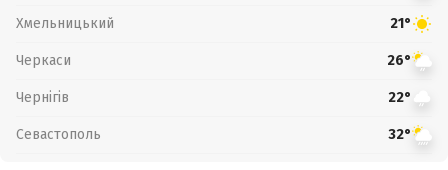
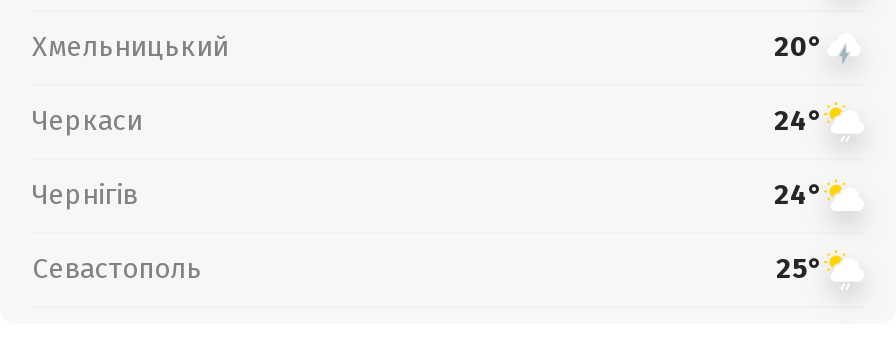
- 21°
+ 20°

- 26°
+ 24°

- 22°
+ 24°

- 32°
+ 25°
